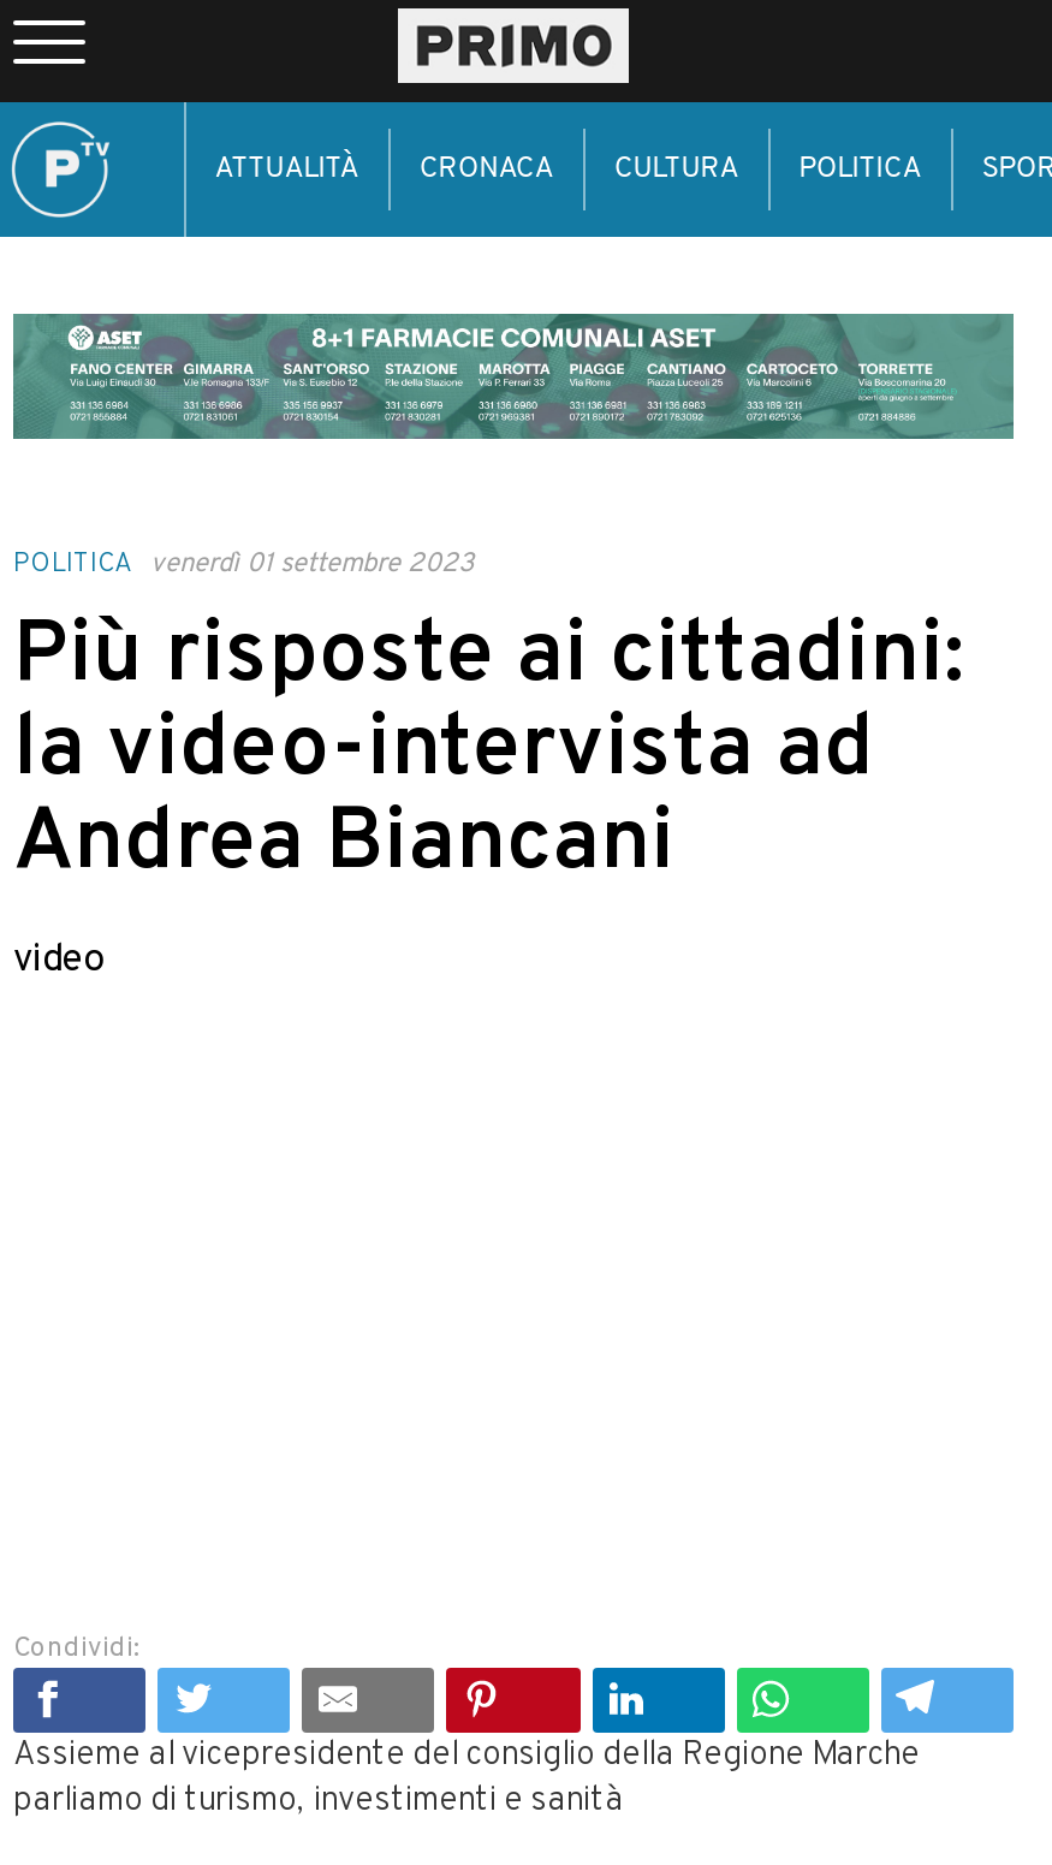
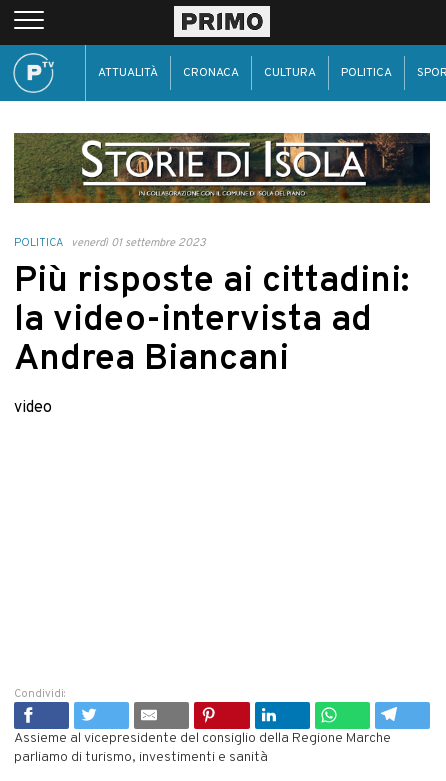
- [image]
+ [image]
